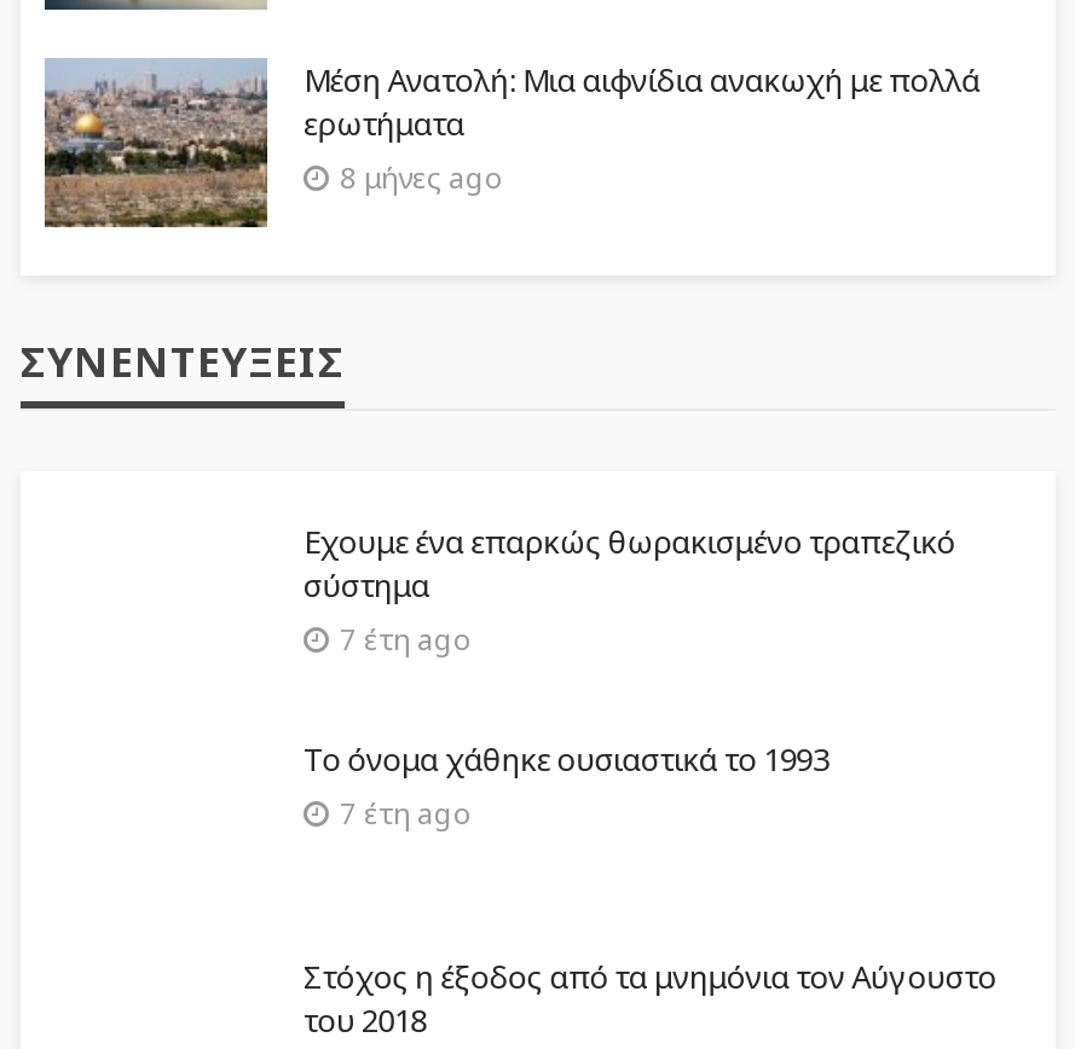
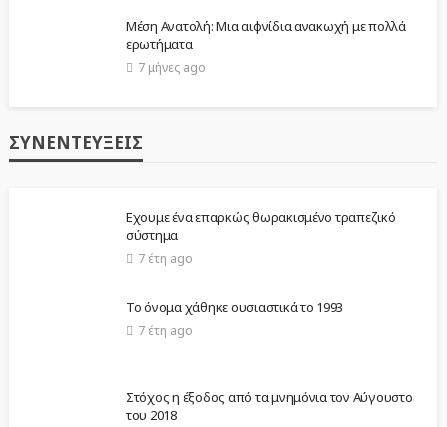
- [image]

- 8 μήνες ago
+ 7 μήνες ago
